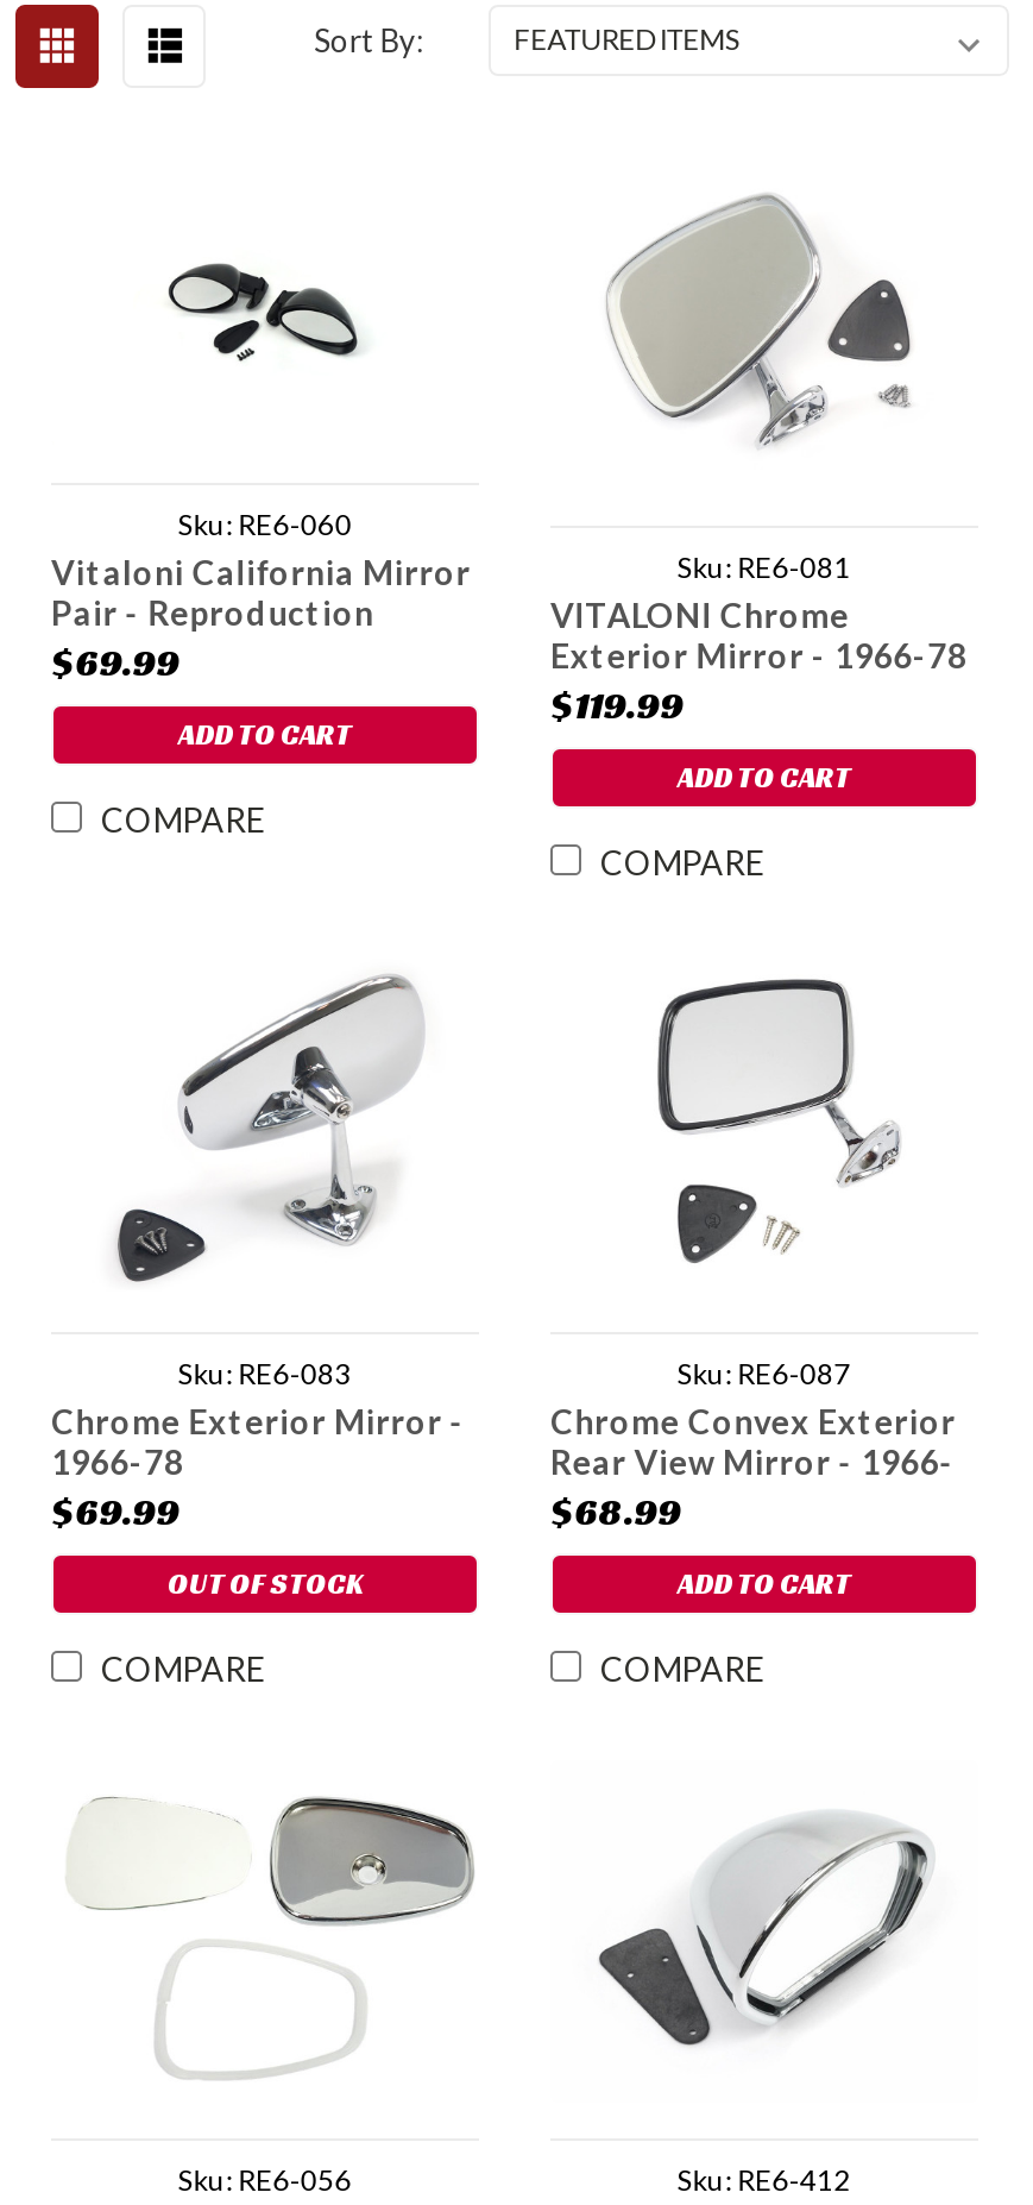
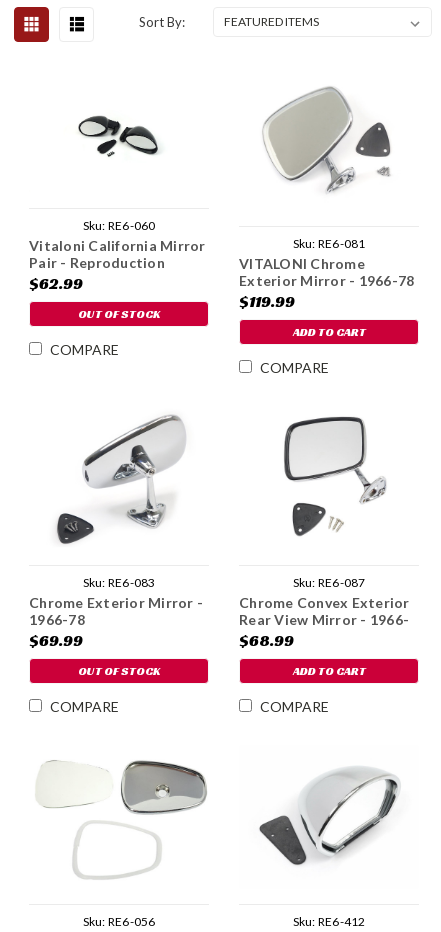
- $69.99
+ $62.99

- ADD TO CART
+ OUT OF STOCK
